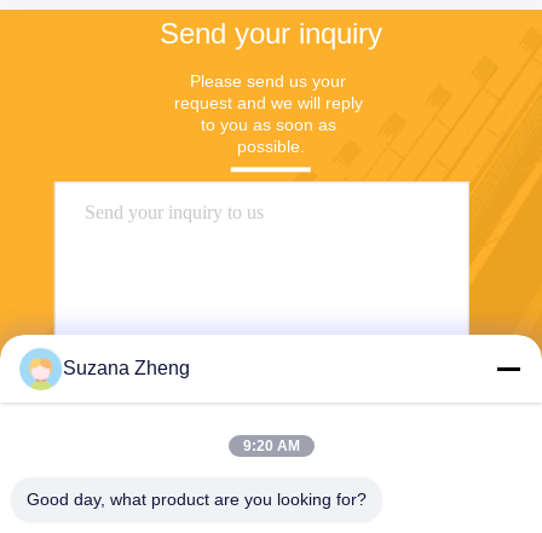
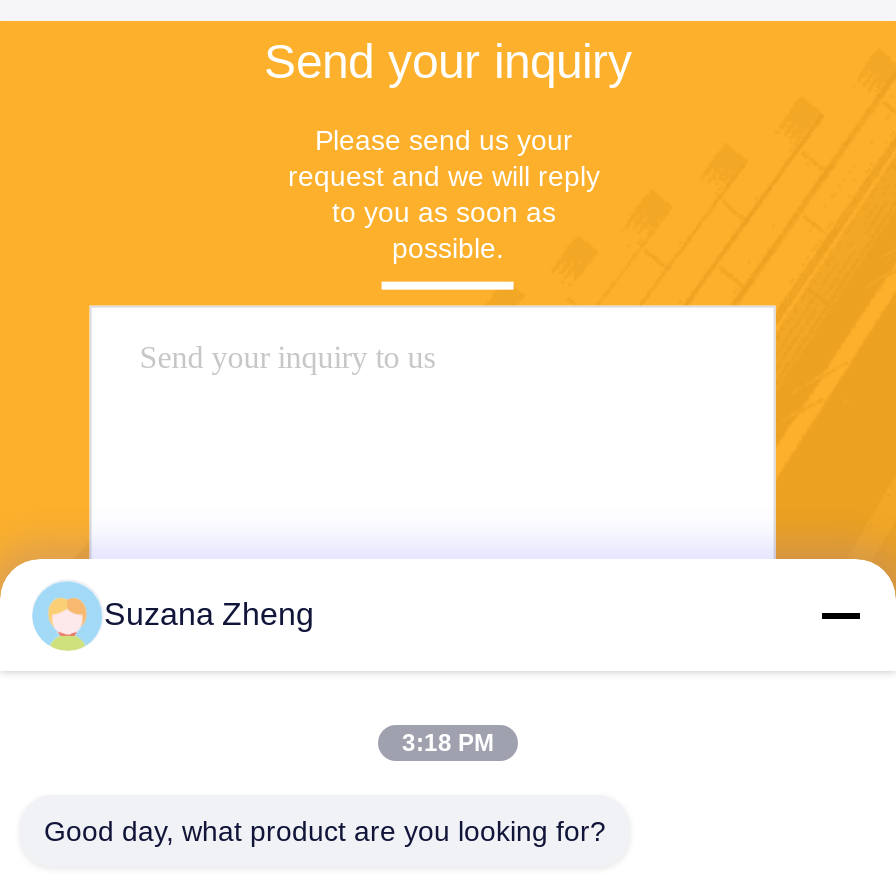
- 9:20 AM
+ 3:18 PM
